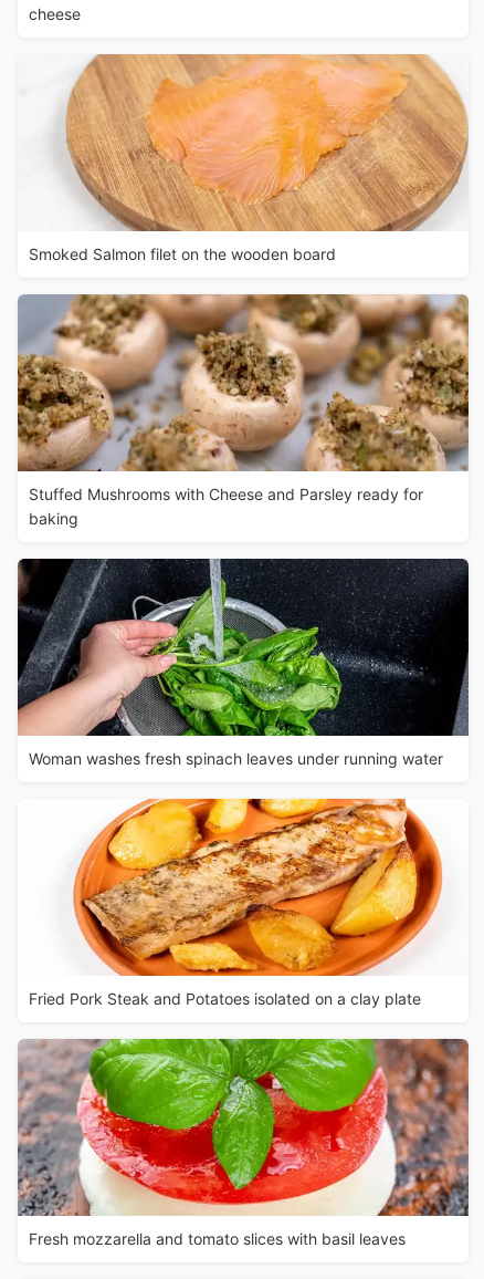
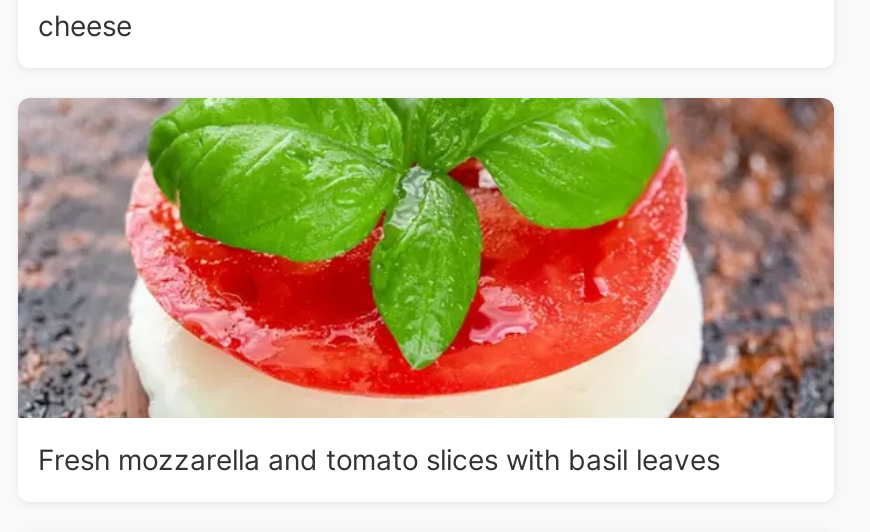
- [image]
- Smoked Salmon filet on the wooden board

- [image]
- Stuffed Mushrooms with Cheese and Parsley ready for
- baking

- [image]
- Woman washes fresh spinach leaves under running water

- [image]
- Fried Pork Steak and Potatoes isolated on a clay plate
